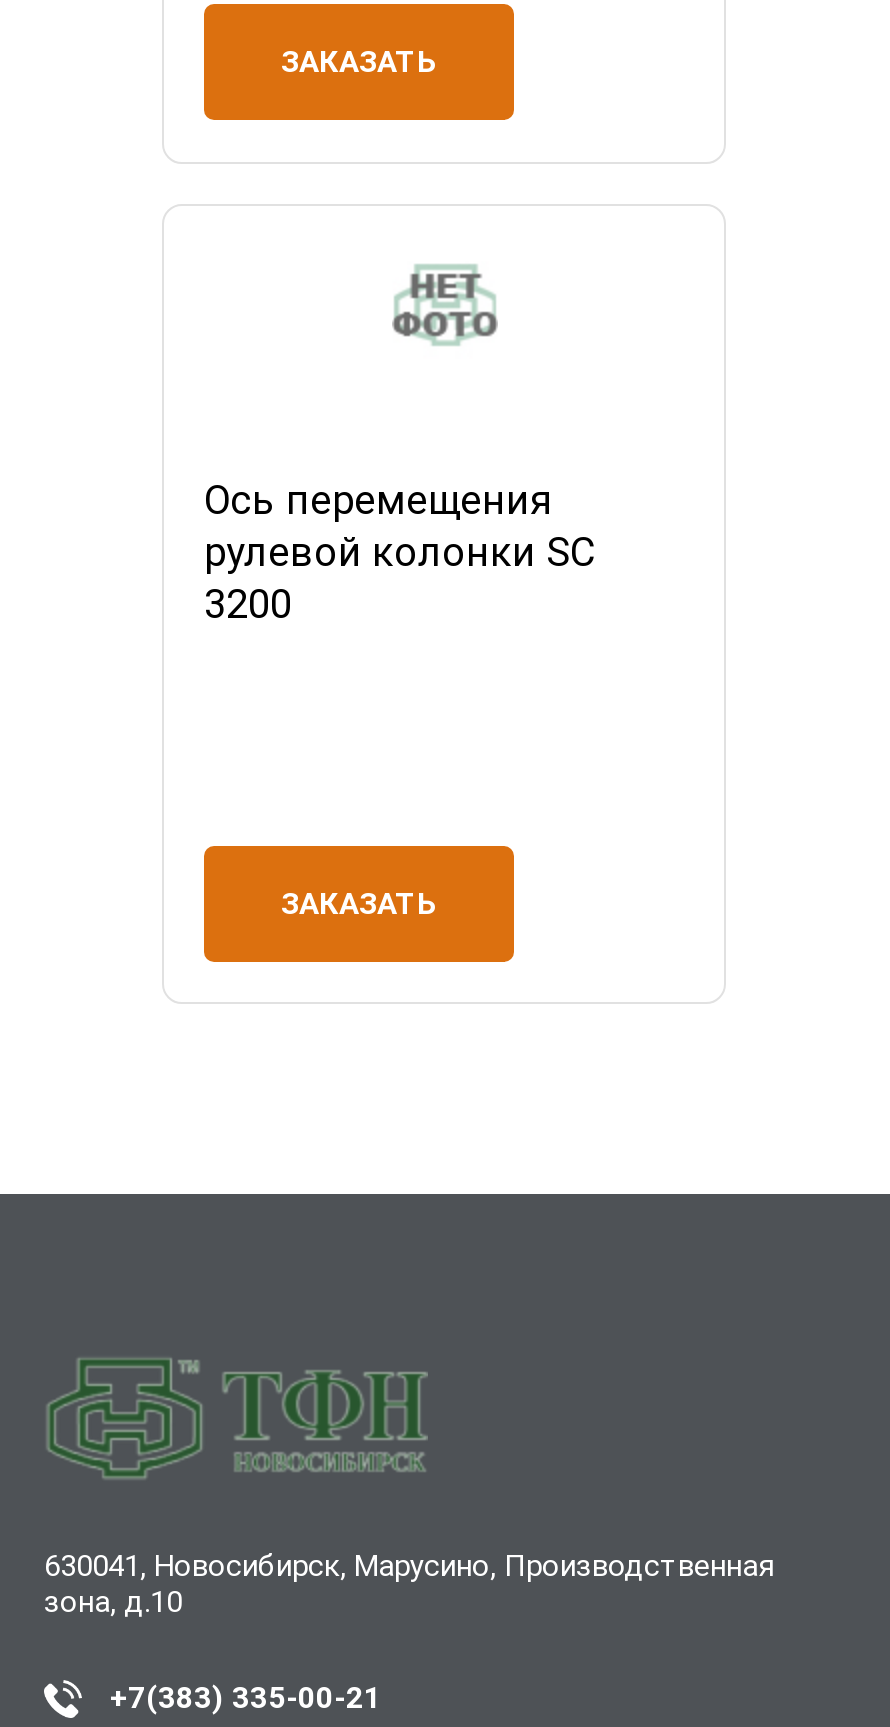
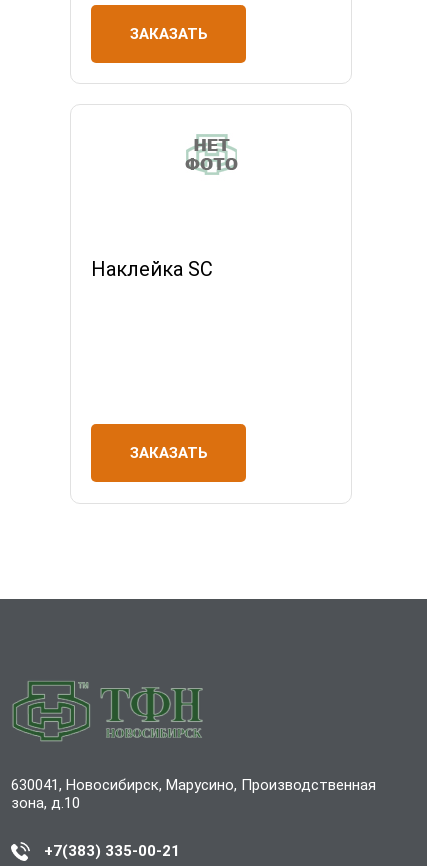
- Ось перемещения
- рулевой колонки SC
- 3200
+ Наклейка SC
